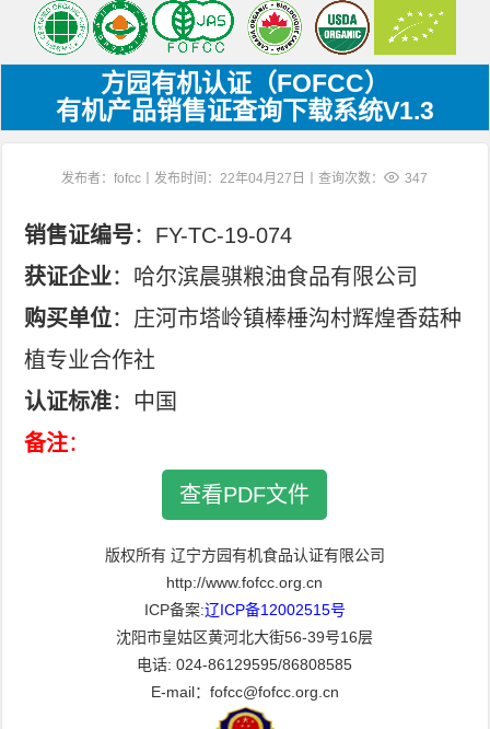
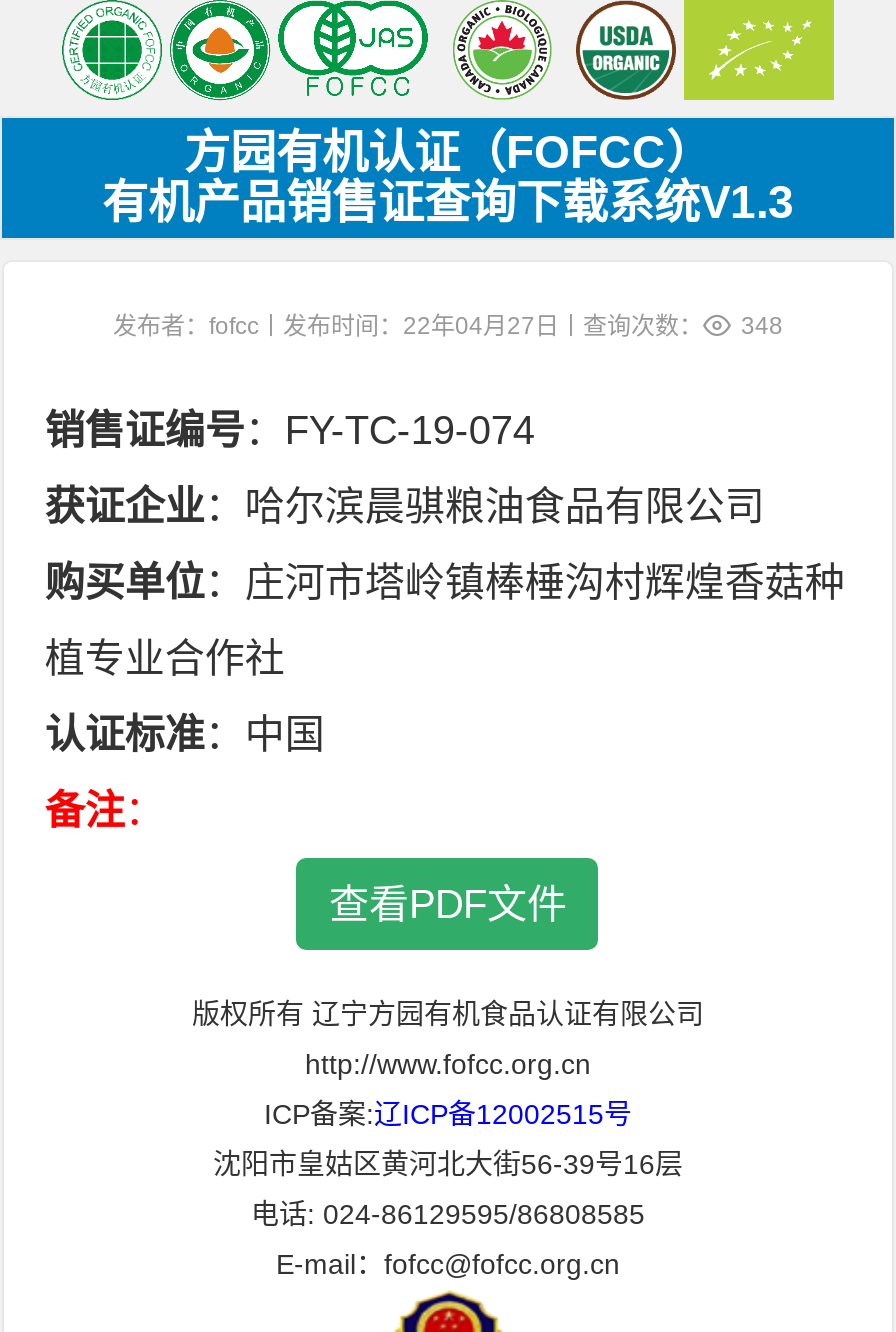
- 发布者：fofcc丨发布时间：22年04月27日丨查询次数： 347
+ 发布者：fofcc丨发布时间：22年04月27日丨查询次数： 348
